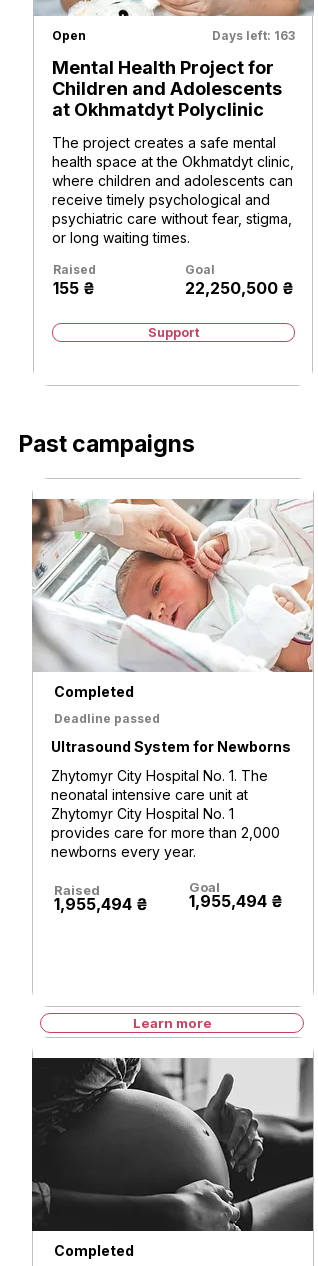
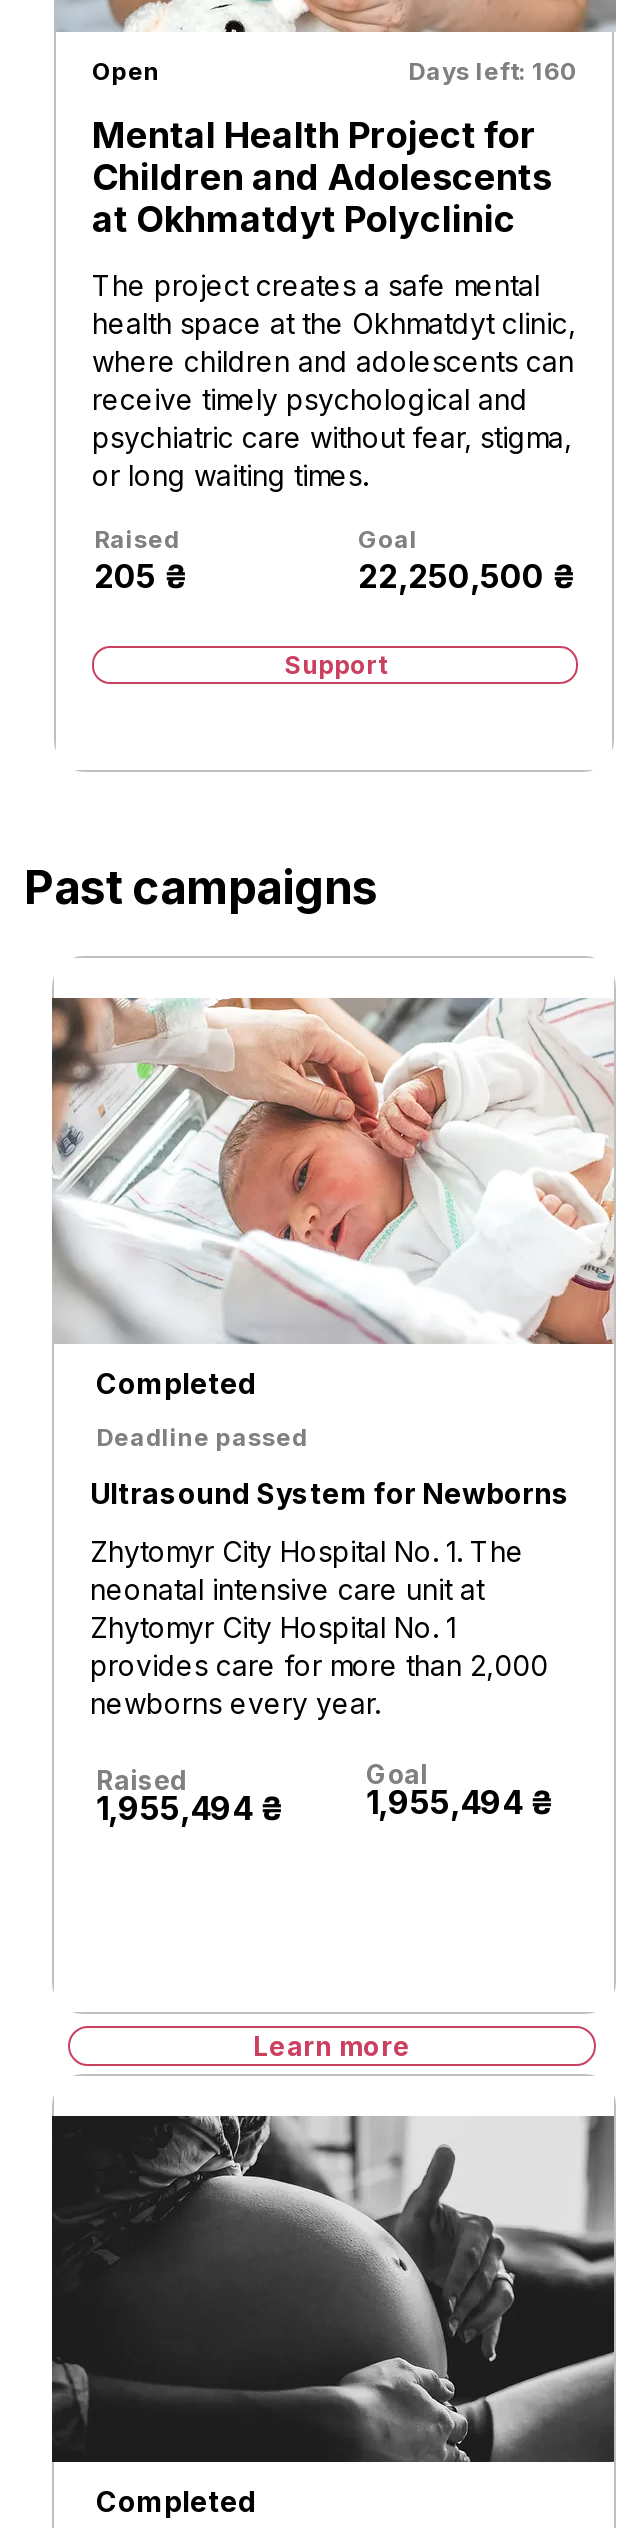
- Days left: 163
+ Days left: 160

- 155 ₴
+ 205 ₴
